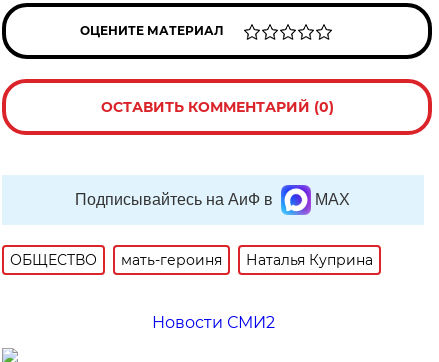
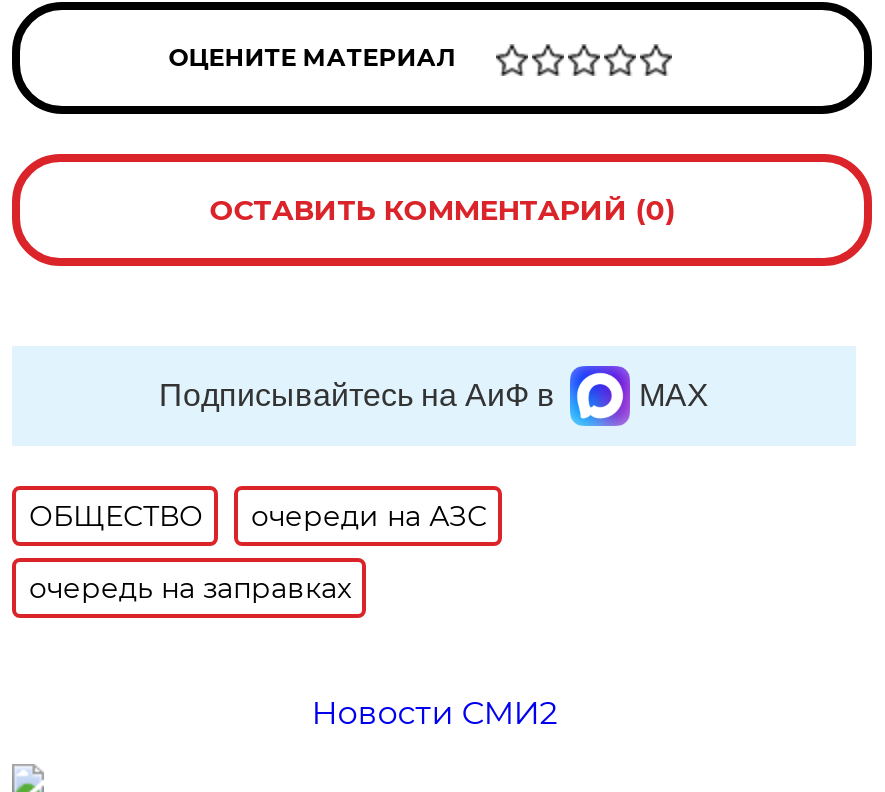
- мать-героиня
- Наталья Куприна
+ очереди на АЗС
+ очередь на заправках
